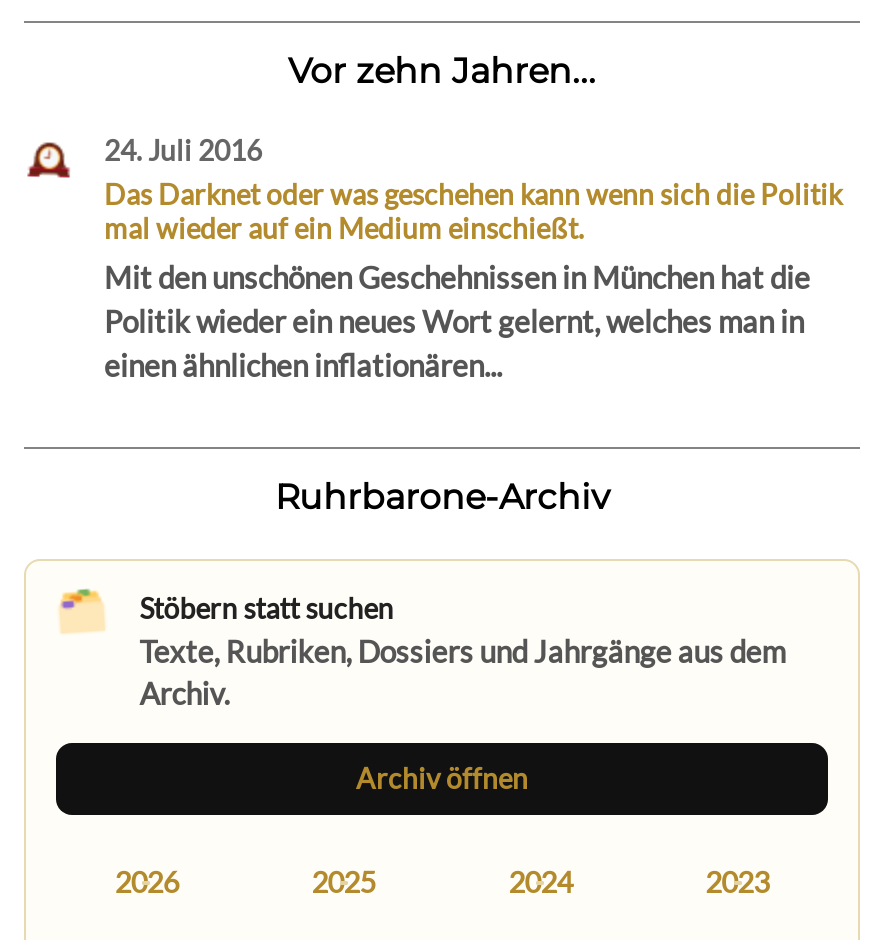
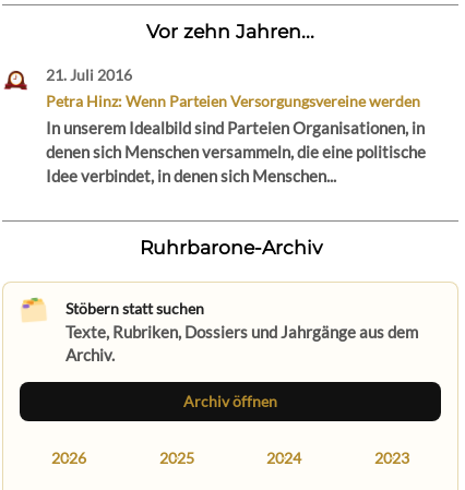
- 24. Juli 2016
- Das Darknet oder was geschehen kann wenn sich die Politik
- mal wieder auf ein Medium einschießt.
- Mit den unschönen Geschehnissen in München hat die
- Politik wieder ein neues Wort gelernt, welches man in
- einen ähnlichen inflationären...
+ 21. Juli 2016
+ Petra Hinz: Wenn Parteien Versorgungsvereine werden
+ In unserem Idealbild sind Parteien Organisationen, in
+ denen sich Menschen versammeln, die eine politische
+ Idee verbindet, in denen sich Menschen...
